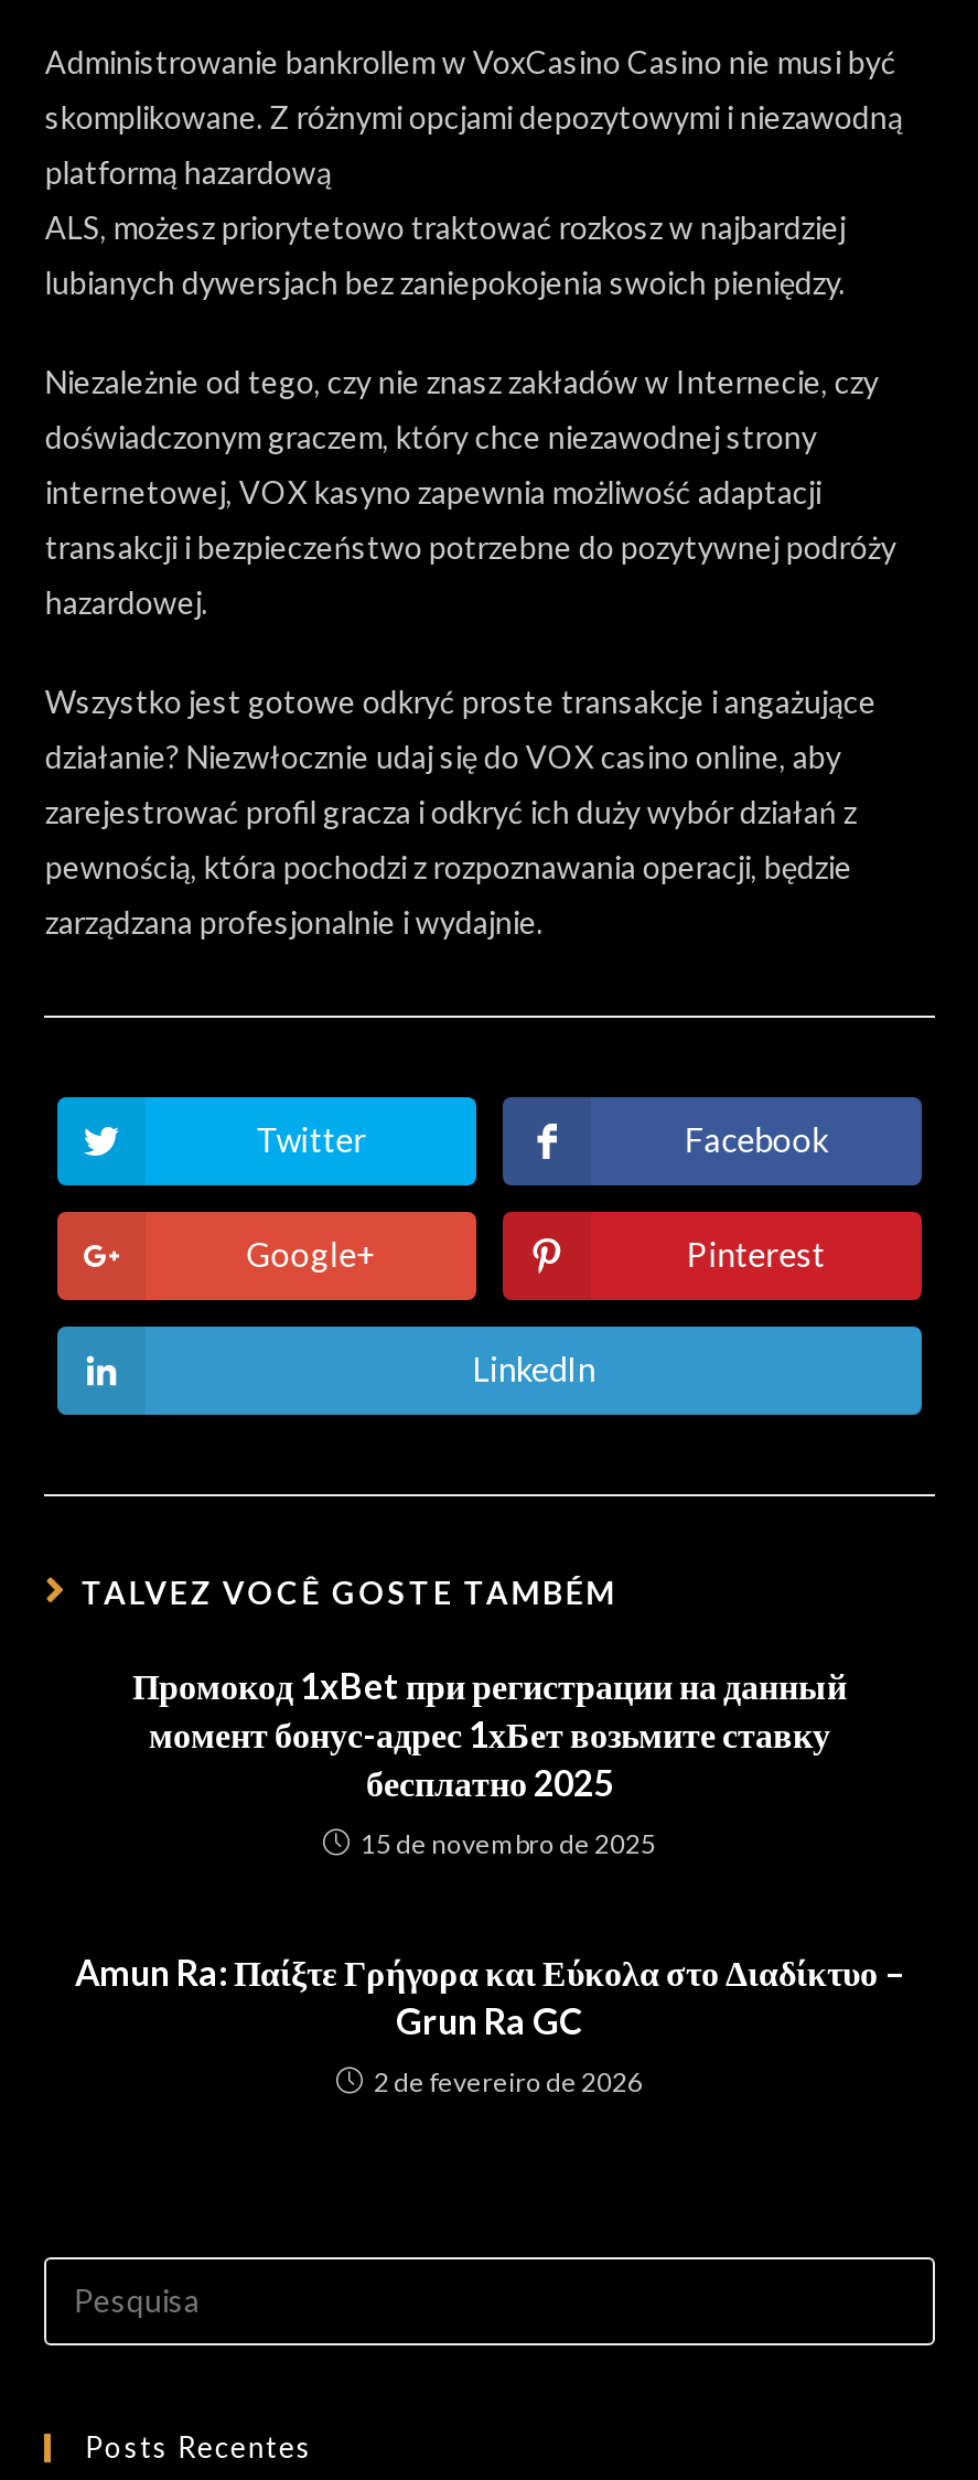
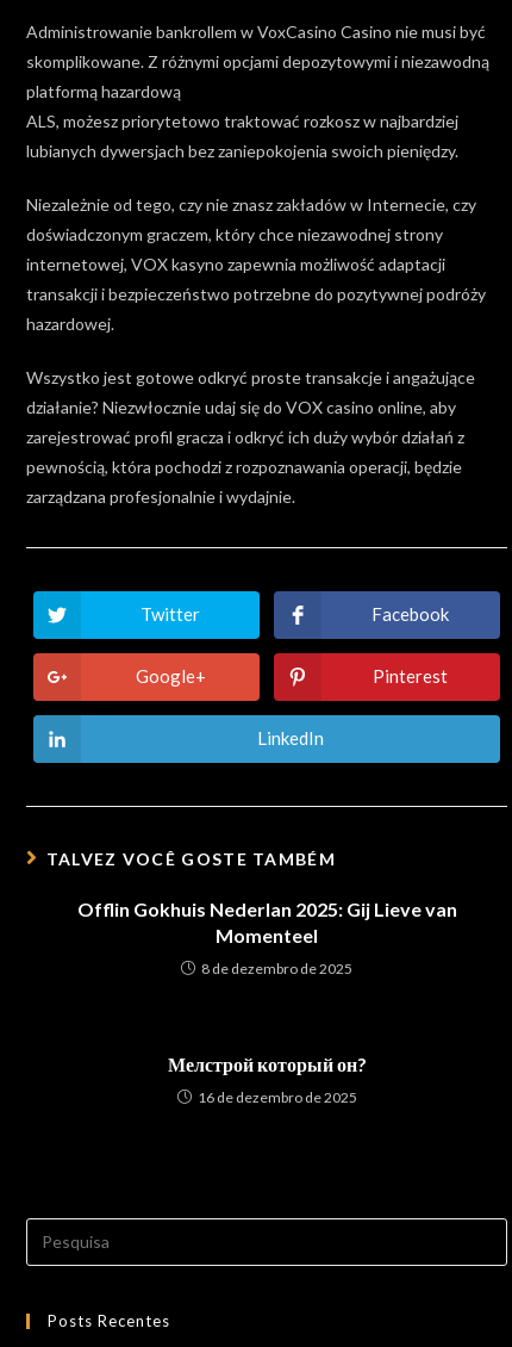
- Промокод 1xBet при регистрации на данный
- момент бонус-адрес 1хБет возьмите ставку
- бесплатно 2025
+ Offlin Gokhuis Nederlan 2025: Gij Lieve van
+ Momenteel

- 15 de novembro de 2025
+ 8 de dezembro de 2025

- Amun Ra: Παίξτε Γρήγορα και Εύκολα στο Διαδίκτυο –
- Grun Ra GC
+ Мелстрой который он?

- 2 de fevereiro de 2026
+ 16 de dezembro de 2025
